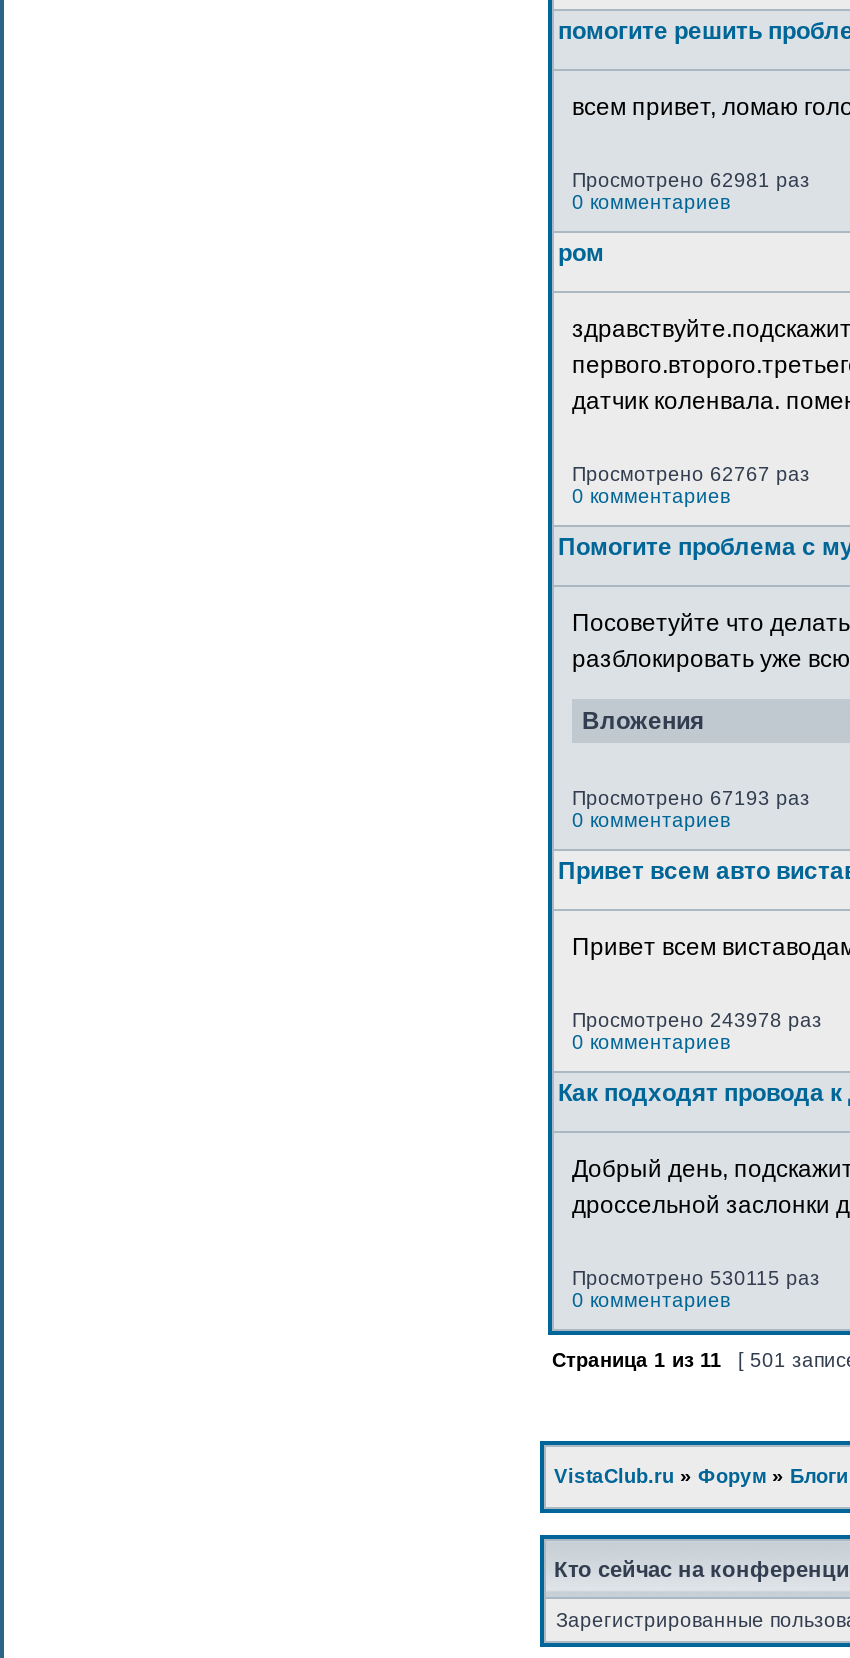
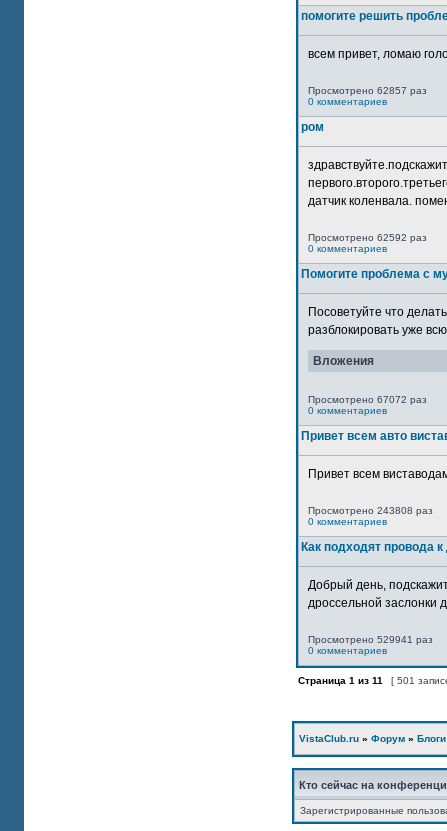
- Просмотрено 62981 раз
+ Просмотрено 62857 раз

- Просмотрено 62767 раз
+ Просмотрено 62592 раз

- Просмотрено 67193 раз
+ Просмотрено 67072 раз

- Просмотрено 243978 раз
+ Просмотрено 243808 раз

- Просмотрено 530115 раз
+ Просмотрено 529941 раз
